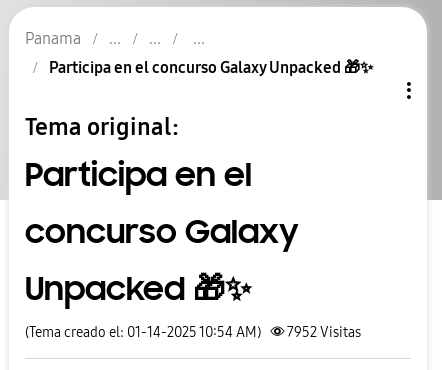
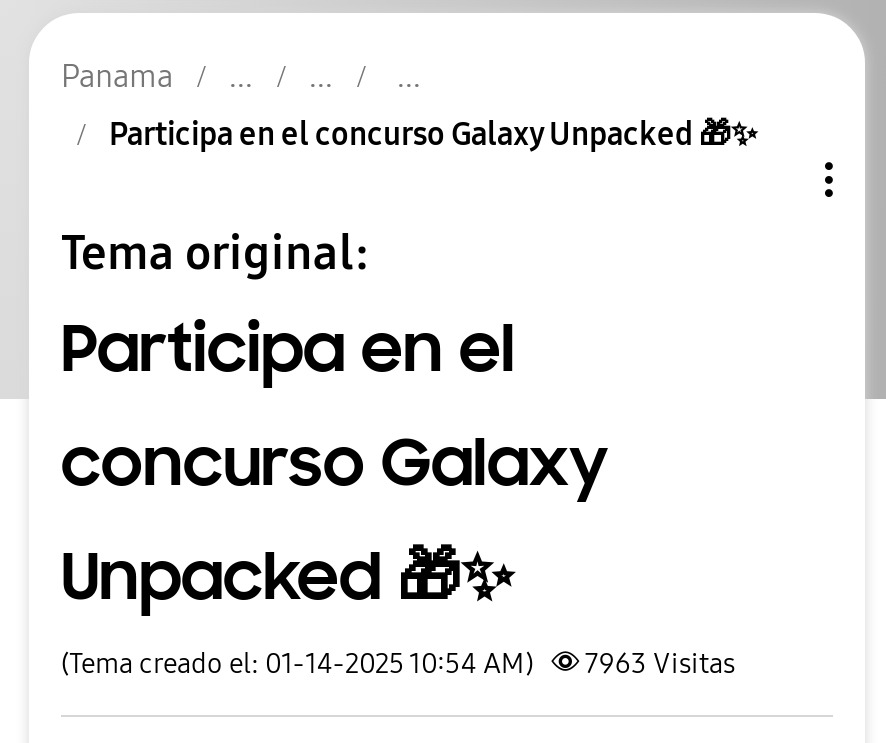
- (Tema creado el: 01-14-2025 10:54 AM) 7952 Visitas
+ (Tema creado el: 01-14-2025 10:54 AM) 7963 Visitas
